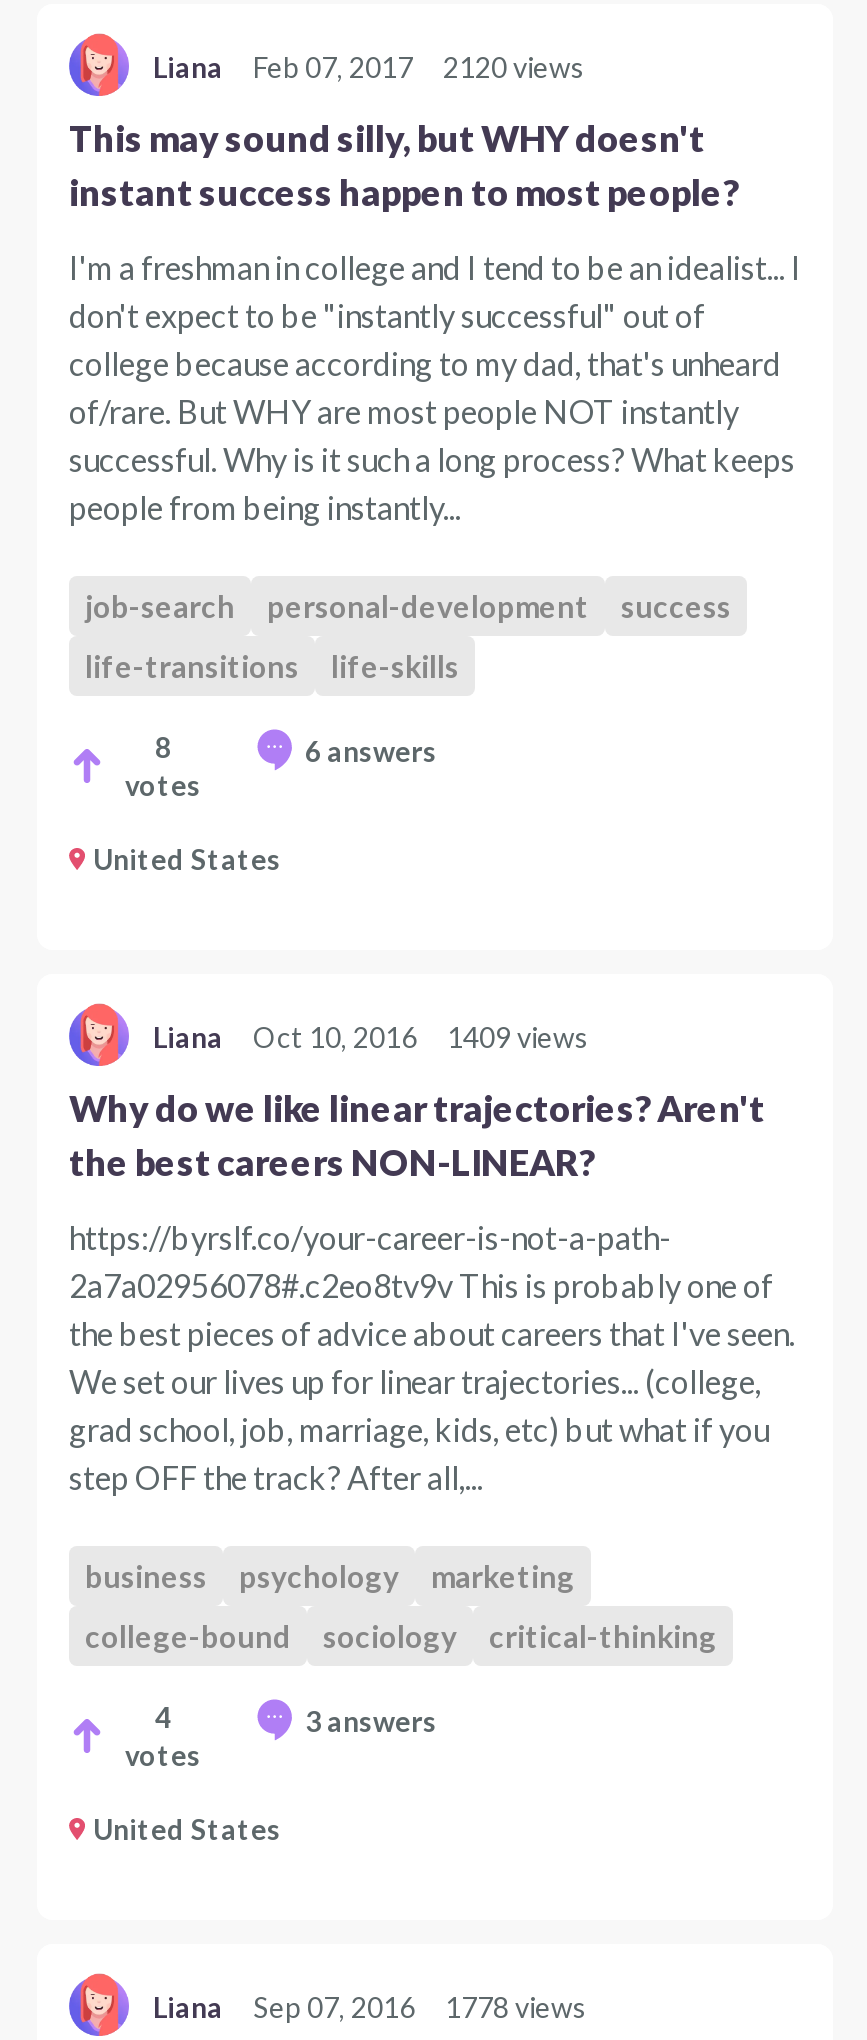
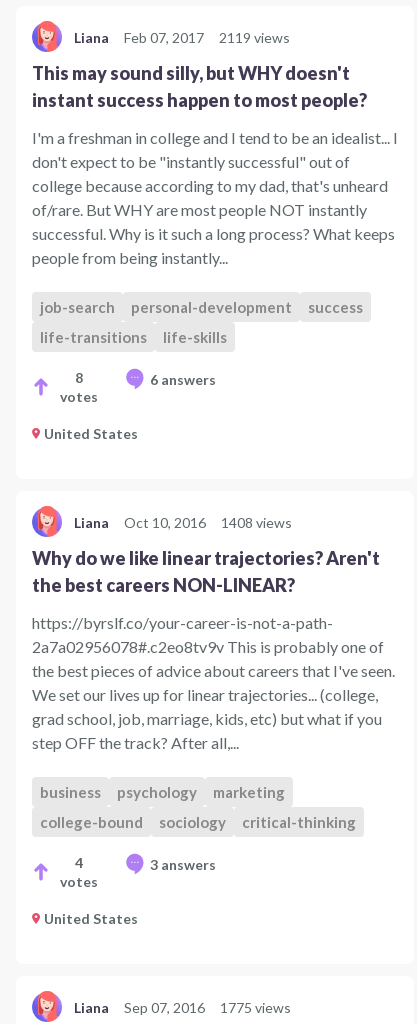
- Liana Feb 07, 2017 2120 views
+ Liana Feb 07, 2017 2119 views

- Liana Oct 10, 2016 1409 views
+ Liana Oct 10, 2016 1408 views

- Liana Sep 07, 2016 1778 views
+ Liana Sep 07, 2016 1775 views
